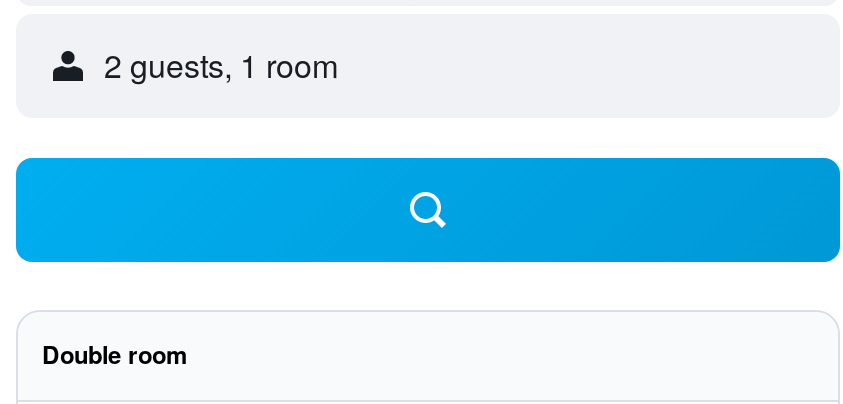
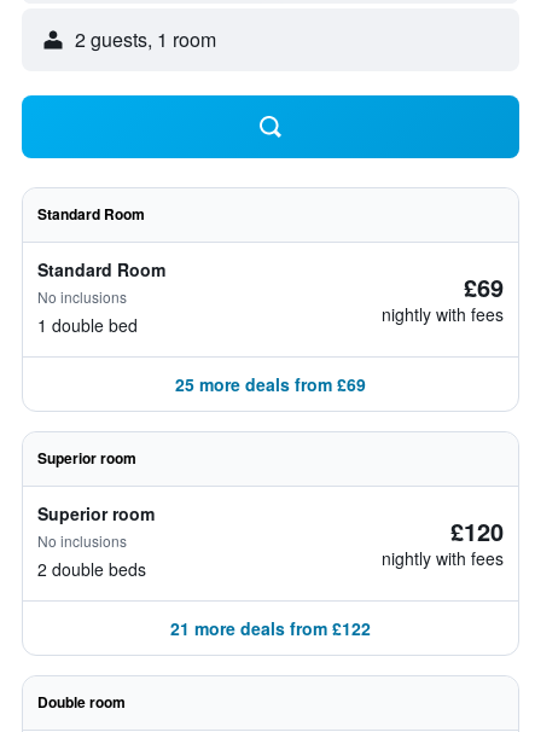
+ Standard Room
+ Standard Room
+ No inclusions
+ 1 double bed

+ £69
+ nightly with fees
+ 25 more deals from £69
+ Superior room
+ Superior room
+ No inclusions
+ 2 double beds

+ £120
+ nightly with fees
+ 21 more deals from £122
